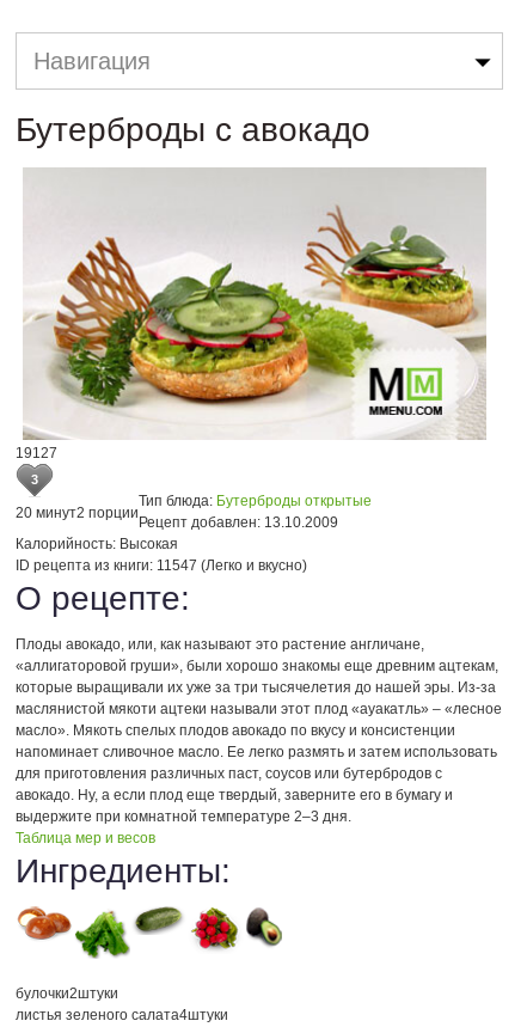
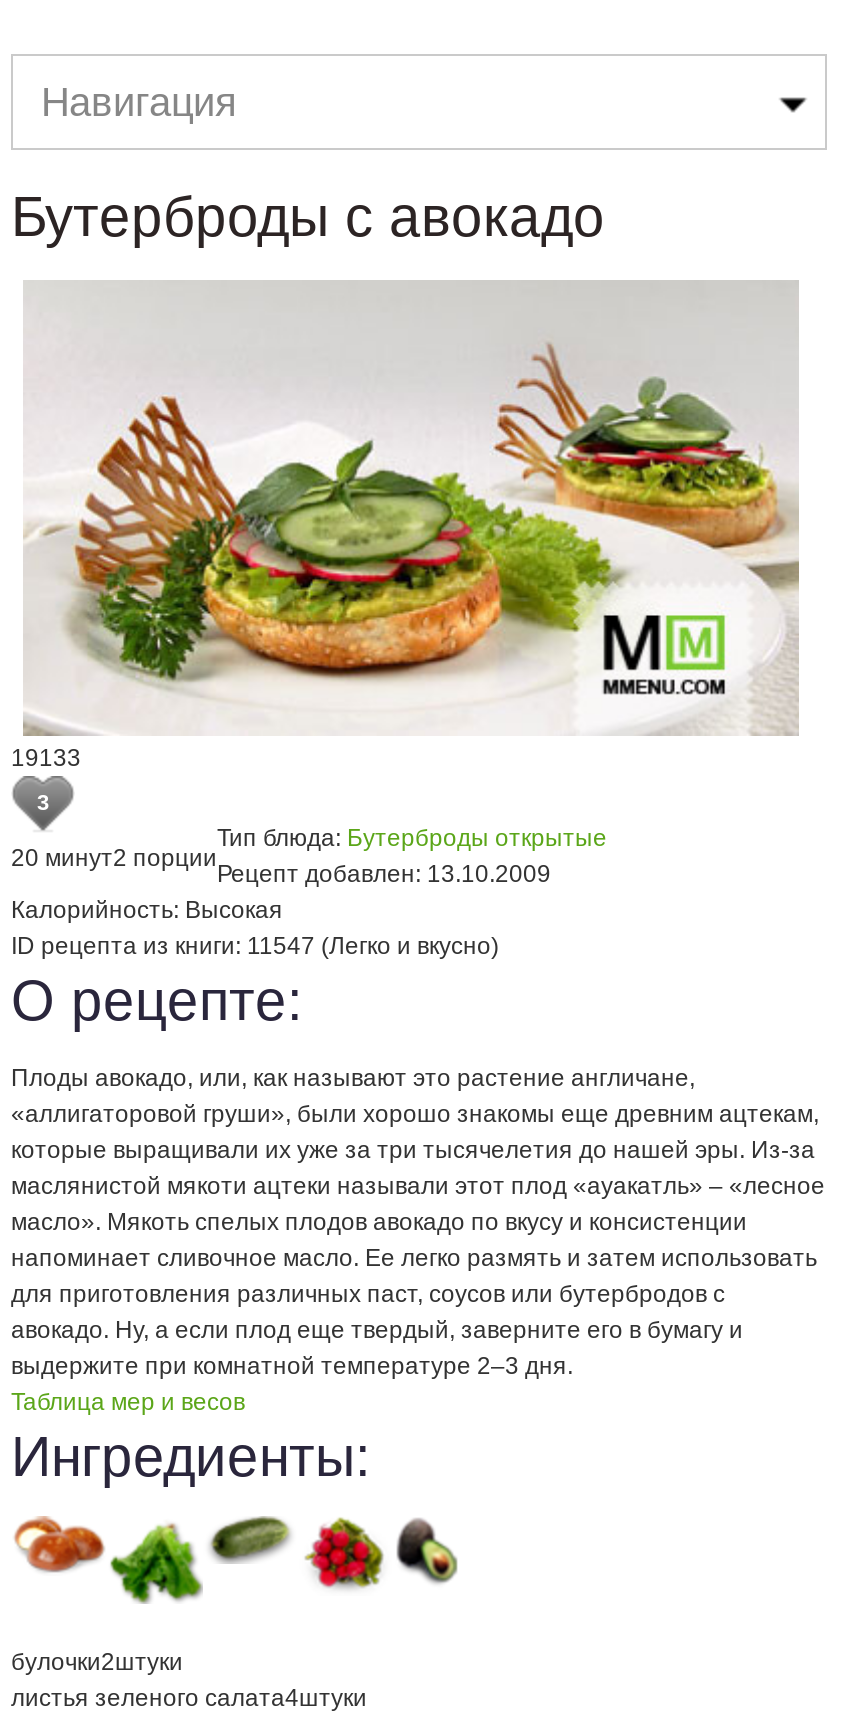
- 19127
+ 19133
